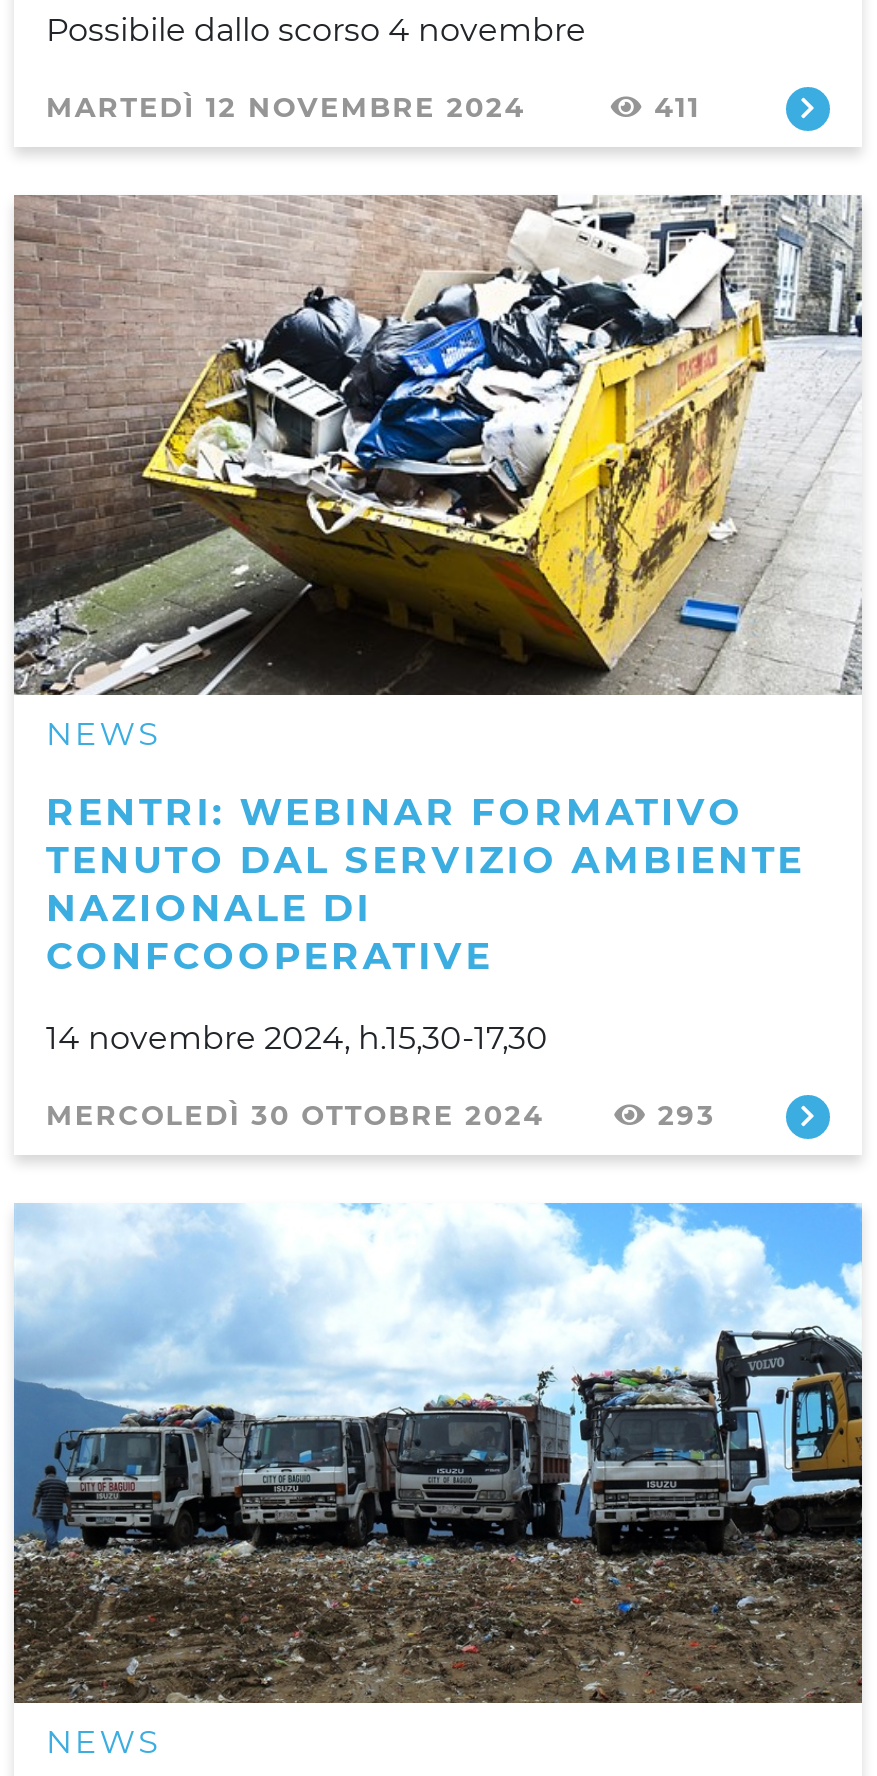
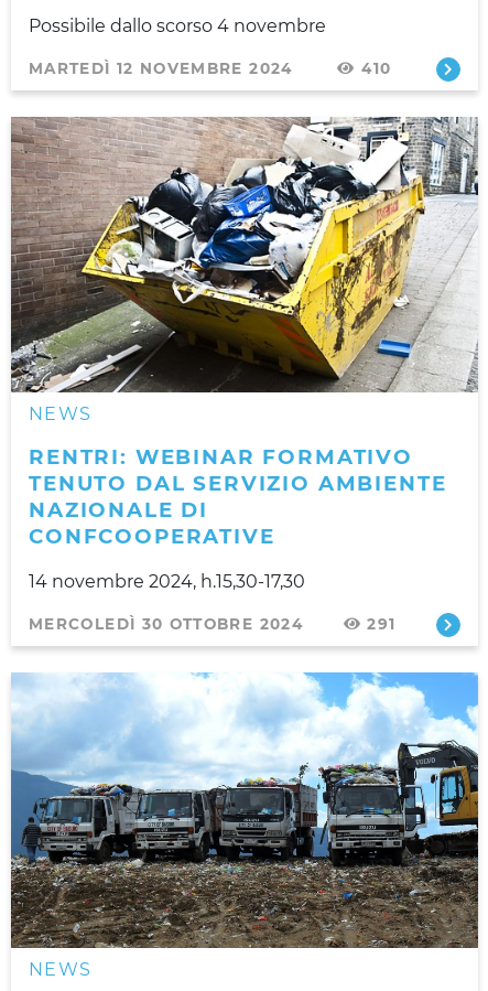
- 411
+ 410

- 293
+ 291
